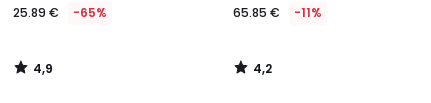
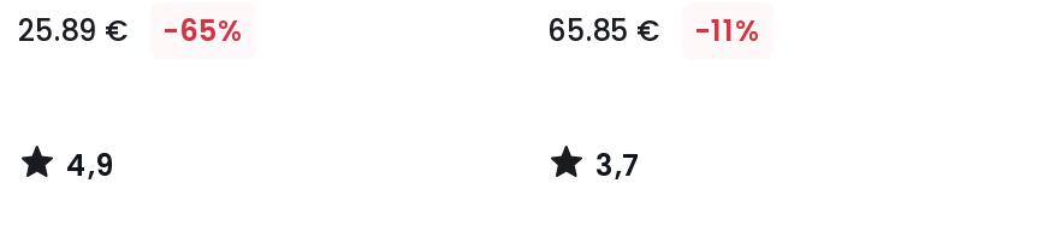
- 4,2
+ 3,7
